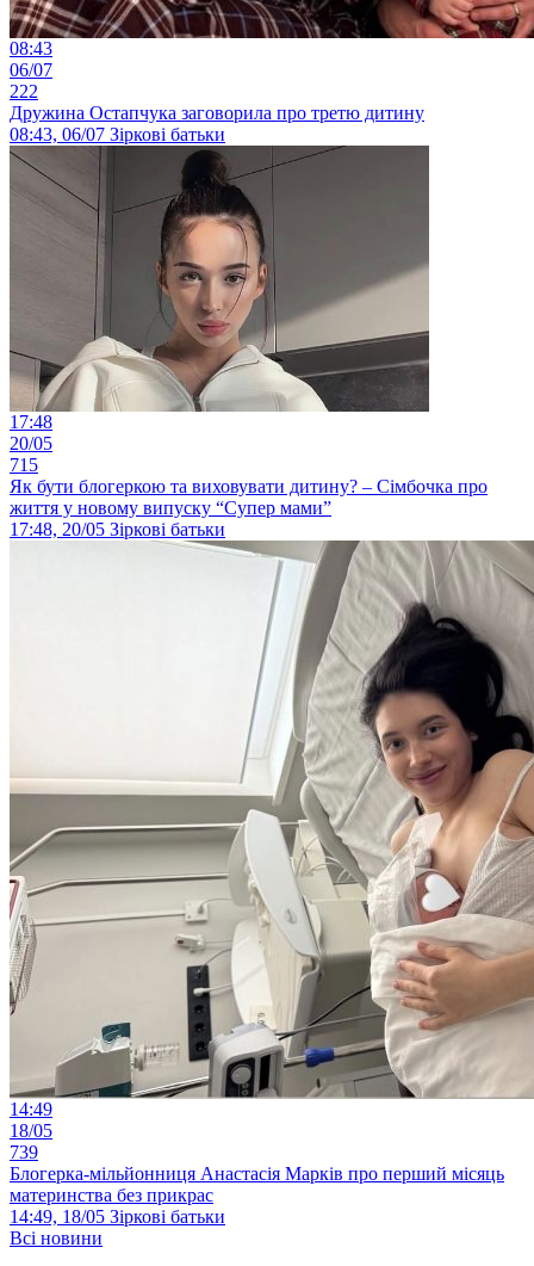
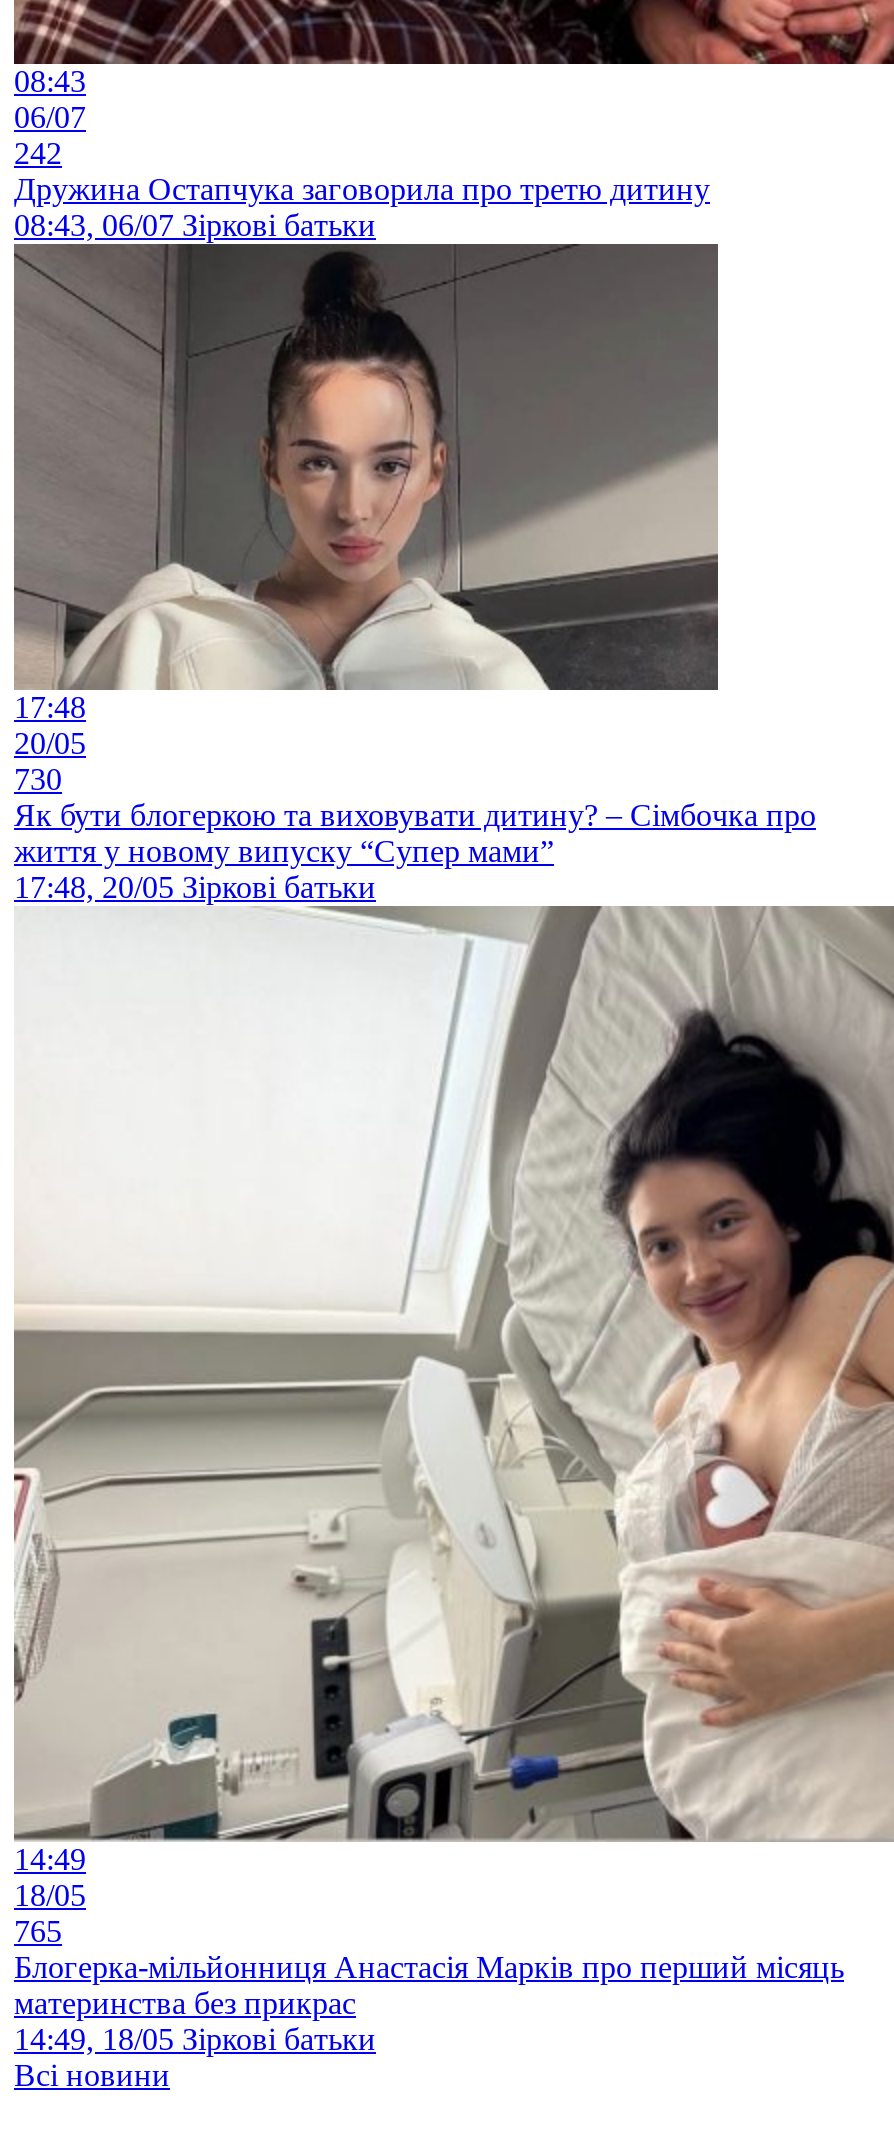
- 222
+ 242

- 715
+ 730

- 739
+ 765
